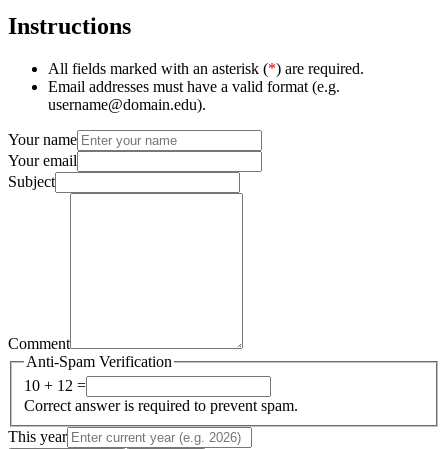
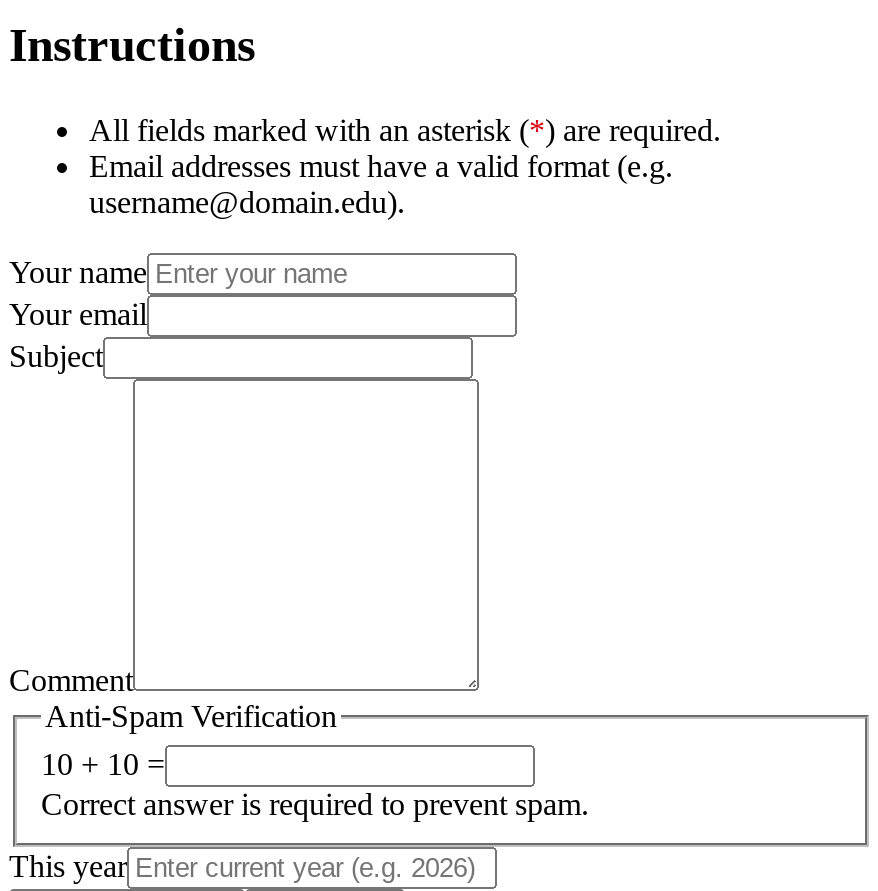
- 10 + 12 =
+ 10 + 10 =
